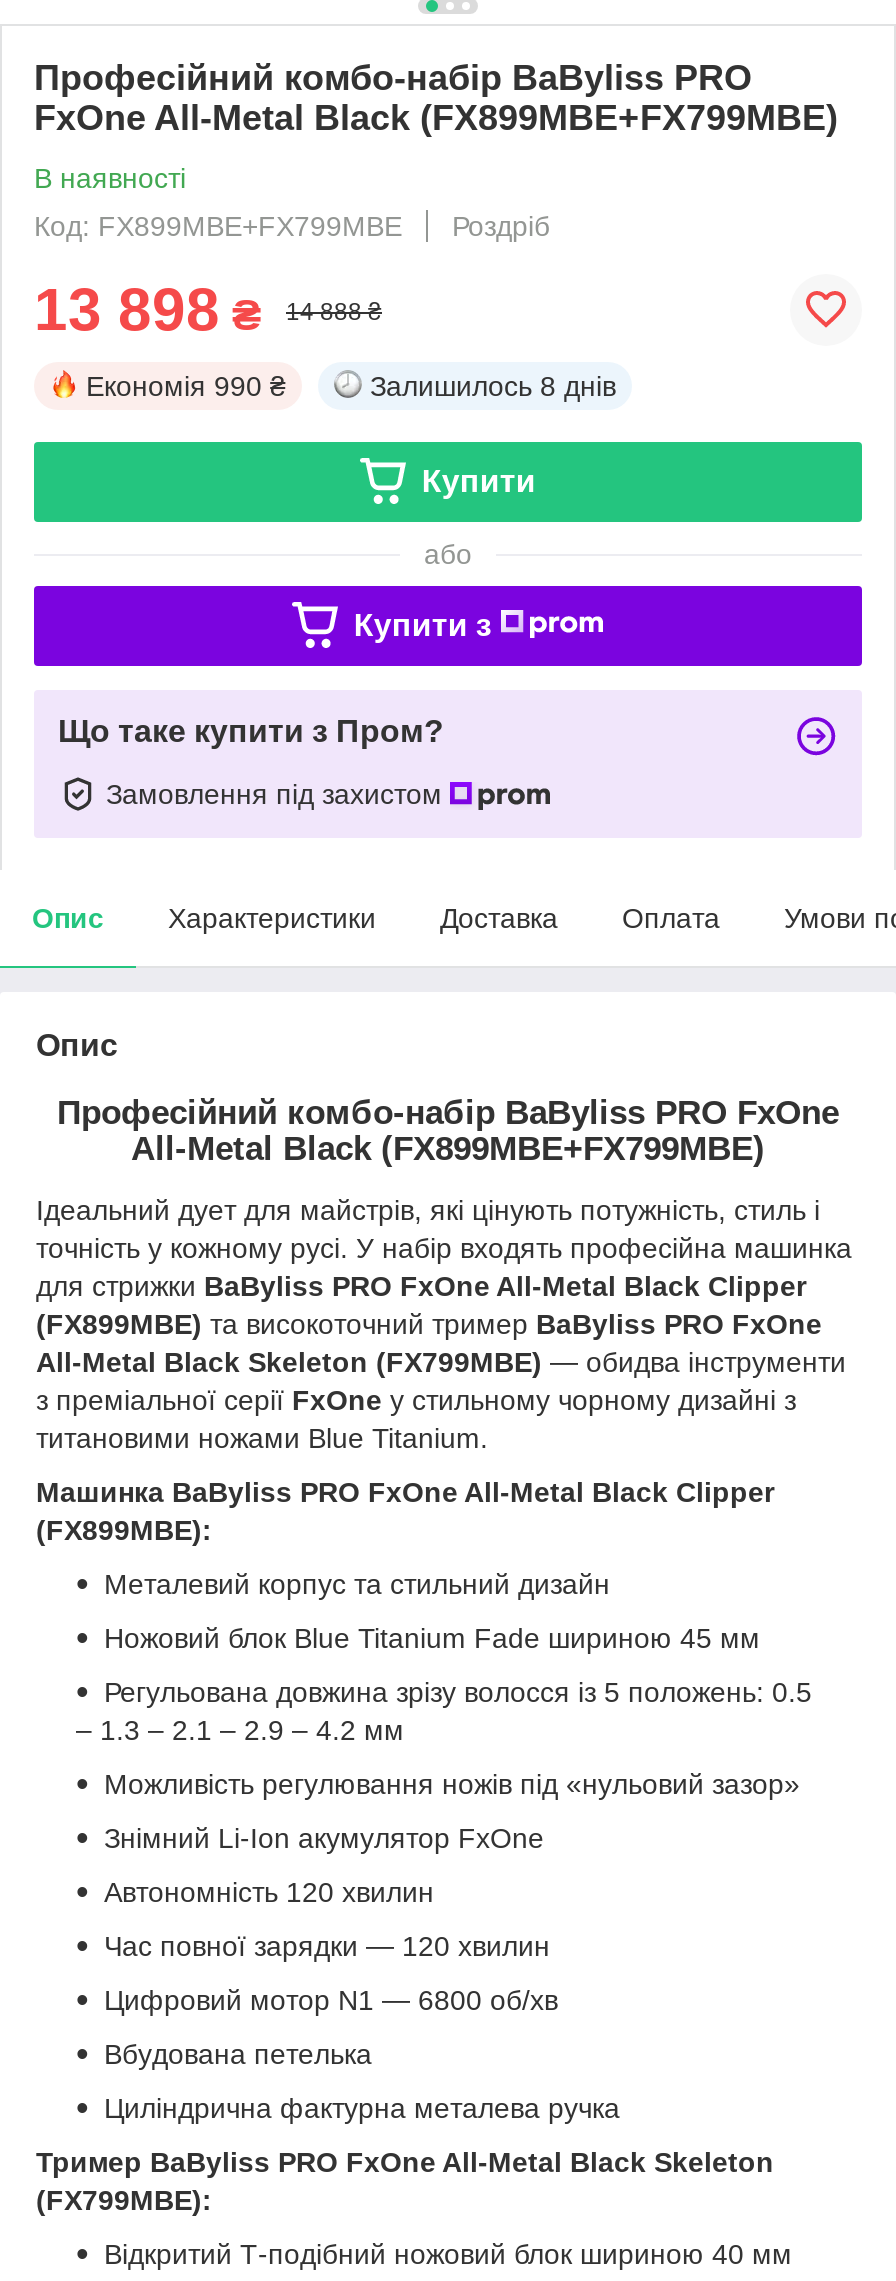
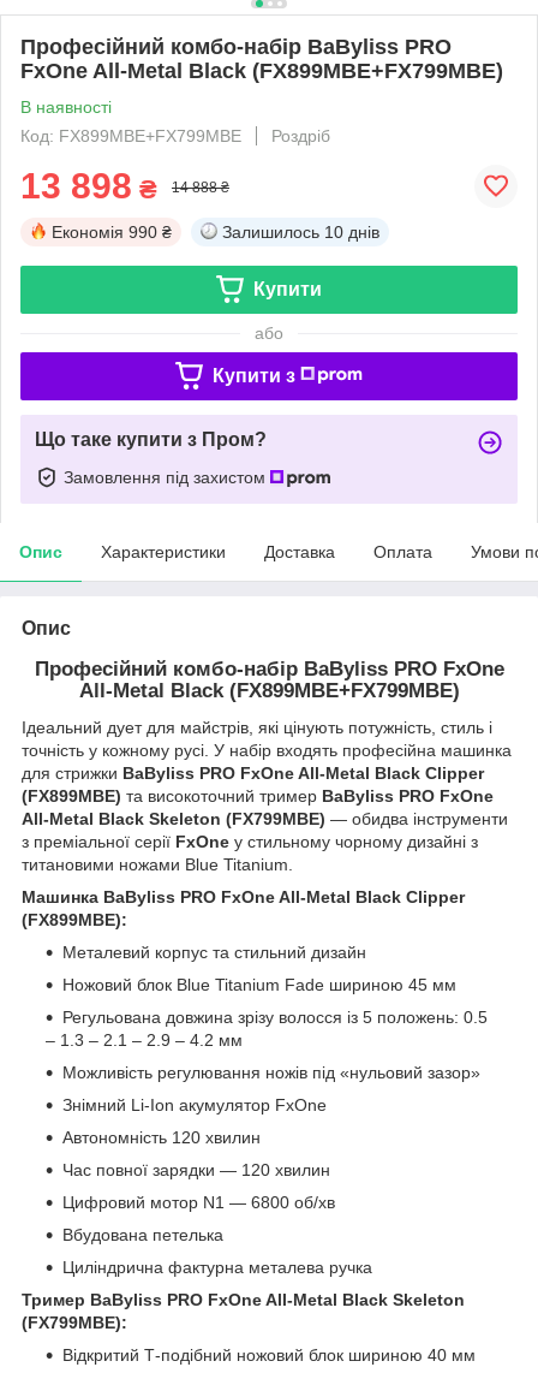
- Залишилось 8 днів
+ Залишилось 10 днів
